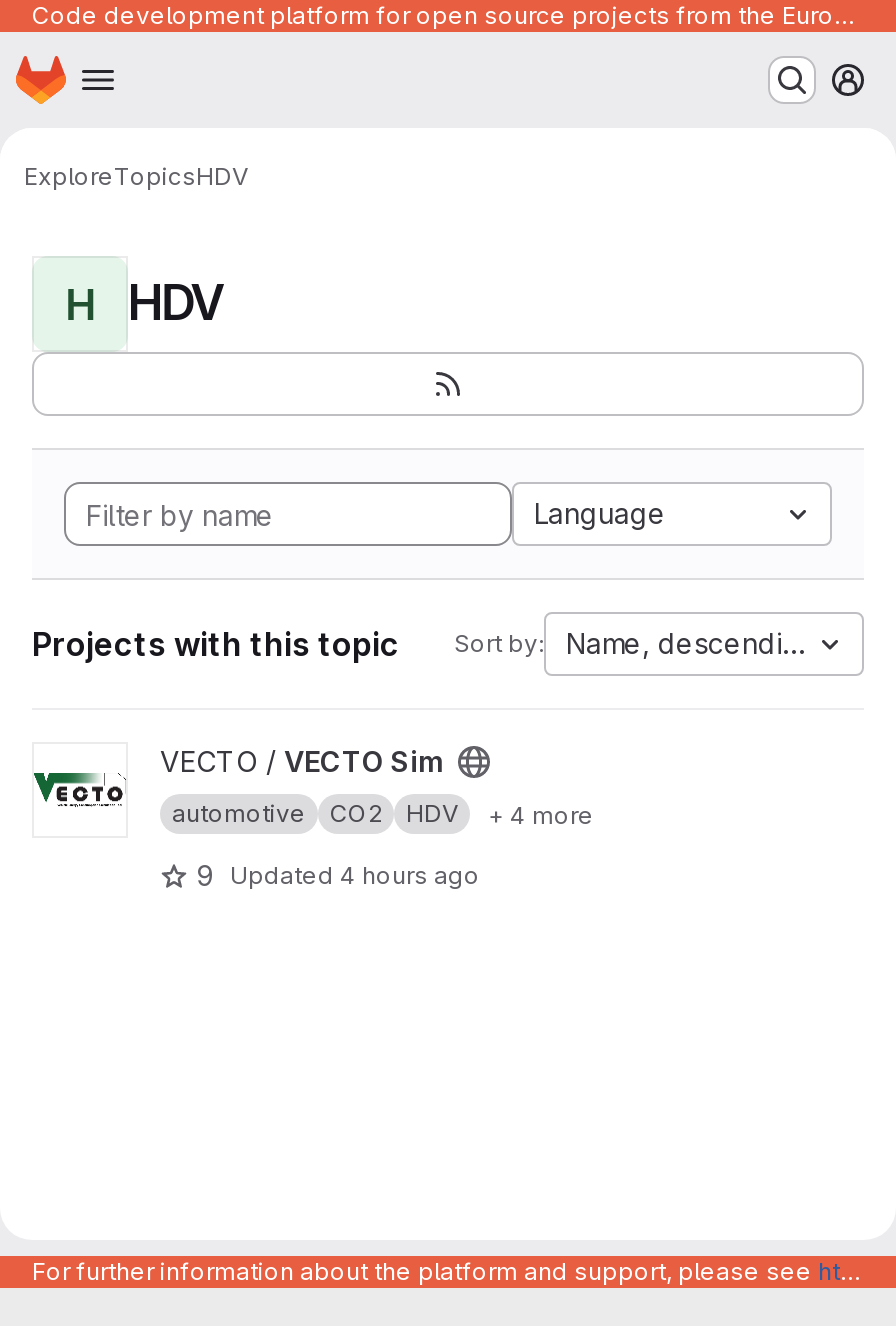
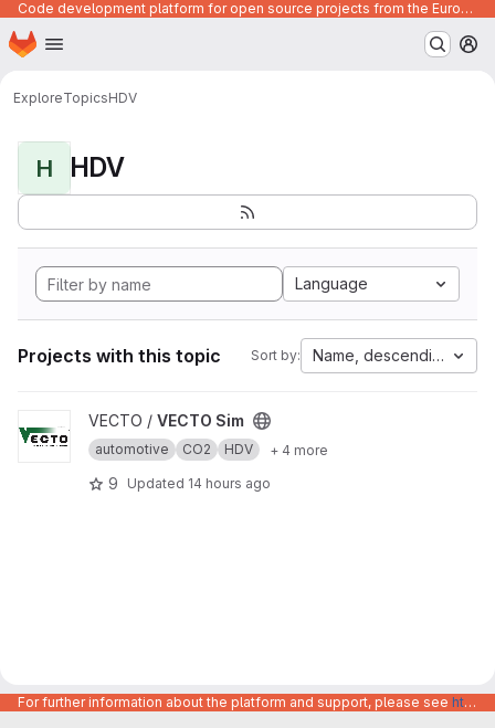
- 9 Updated 4 hours ago
+ 9 Updated 14 hours ago
